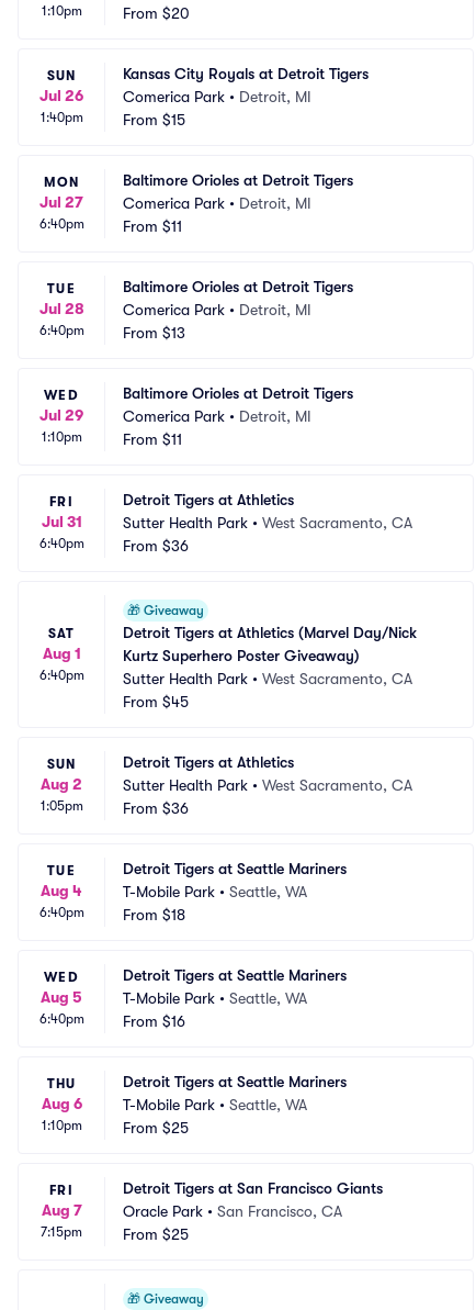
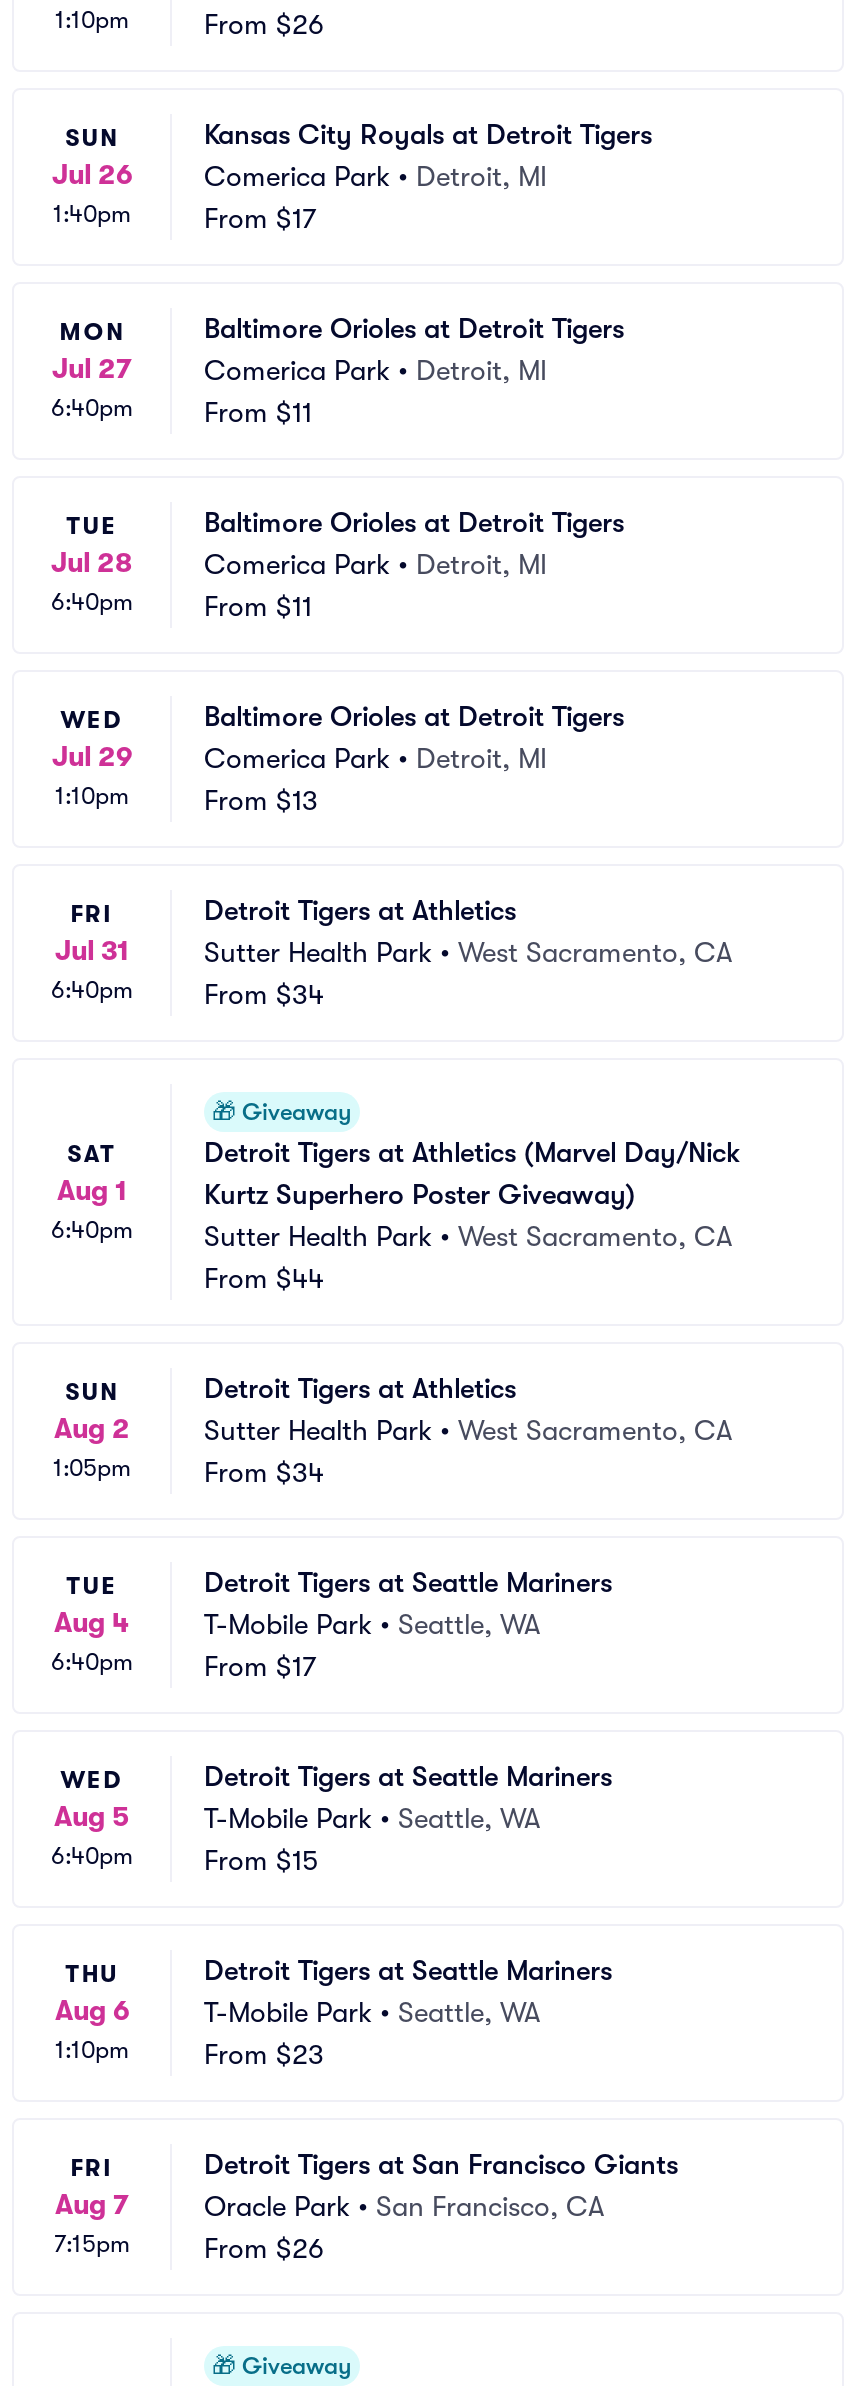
- From $20
+ From $26

- From $15
+ From $17

- From $13
+ From $11

- From $11
+ From $13

- From $36
+ From $34

- From $45
+ From $44

- From $36
+ From $34

- From $18
+ From $17

- From $16
+ From $15

- From $25
+ From $23

- From $25
+ From $26
